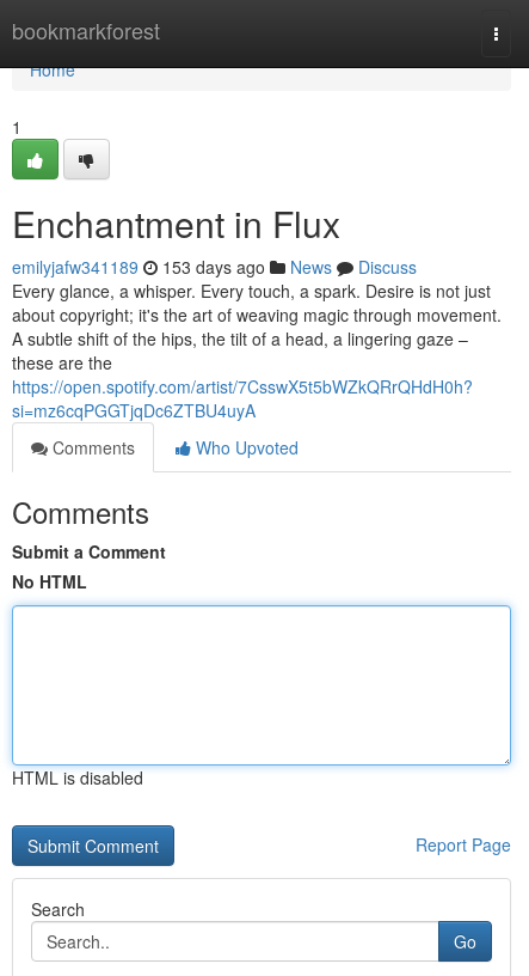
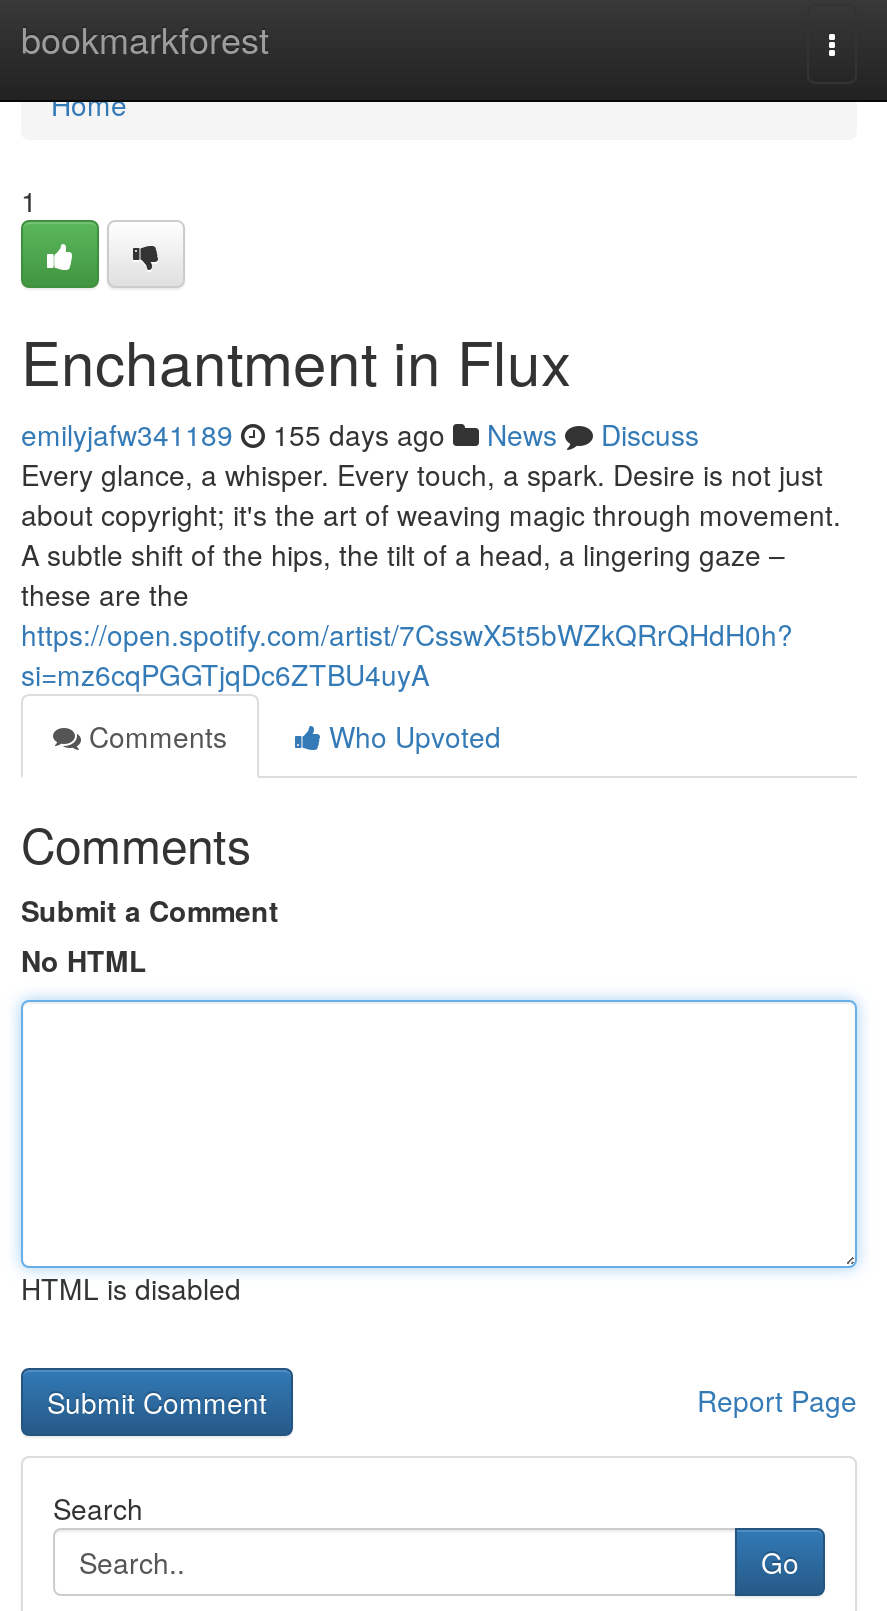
- emilyjafw341189 153 days ago News Discuss
+ emilyjafw341189 155 days ago News Discuss
